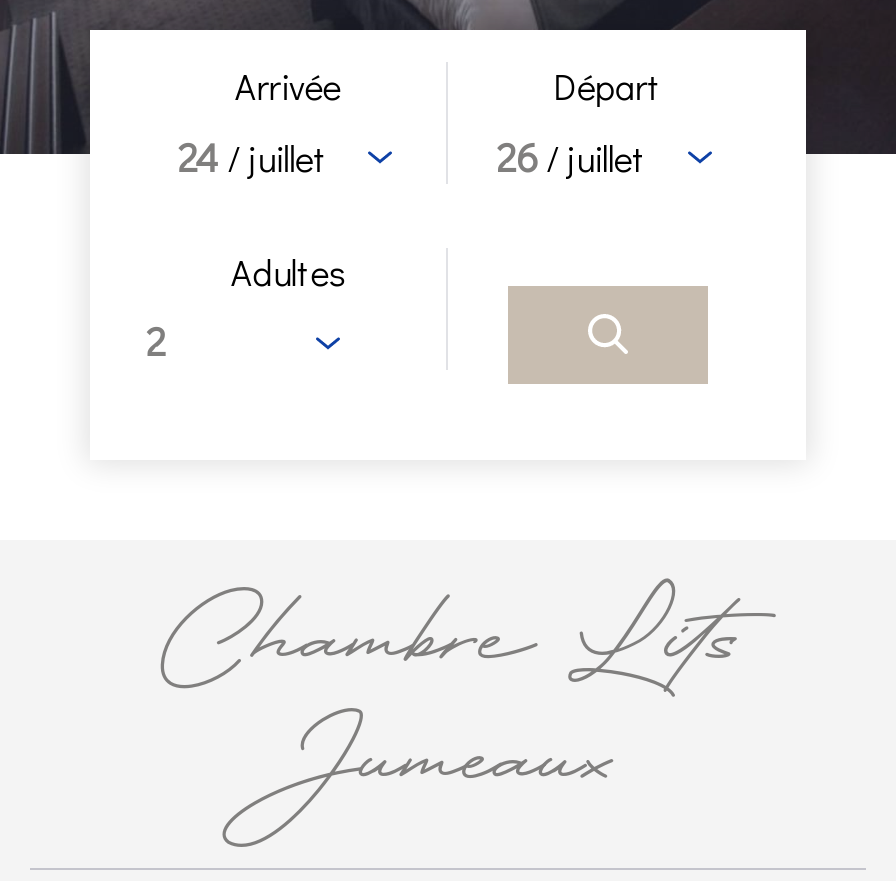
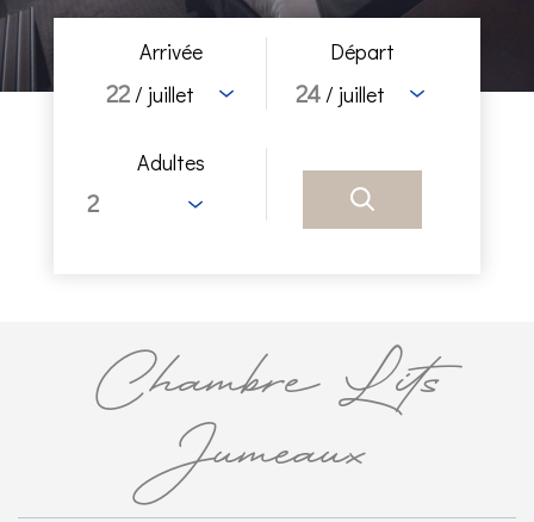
- 24 / juillet
+ 22 / juillet

- 26 / juillet
+ 24 / juillet
